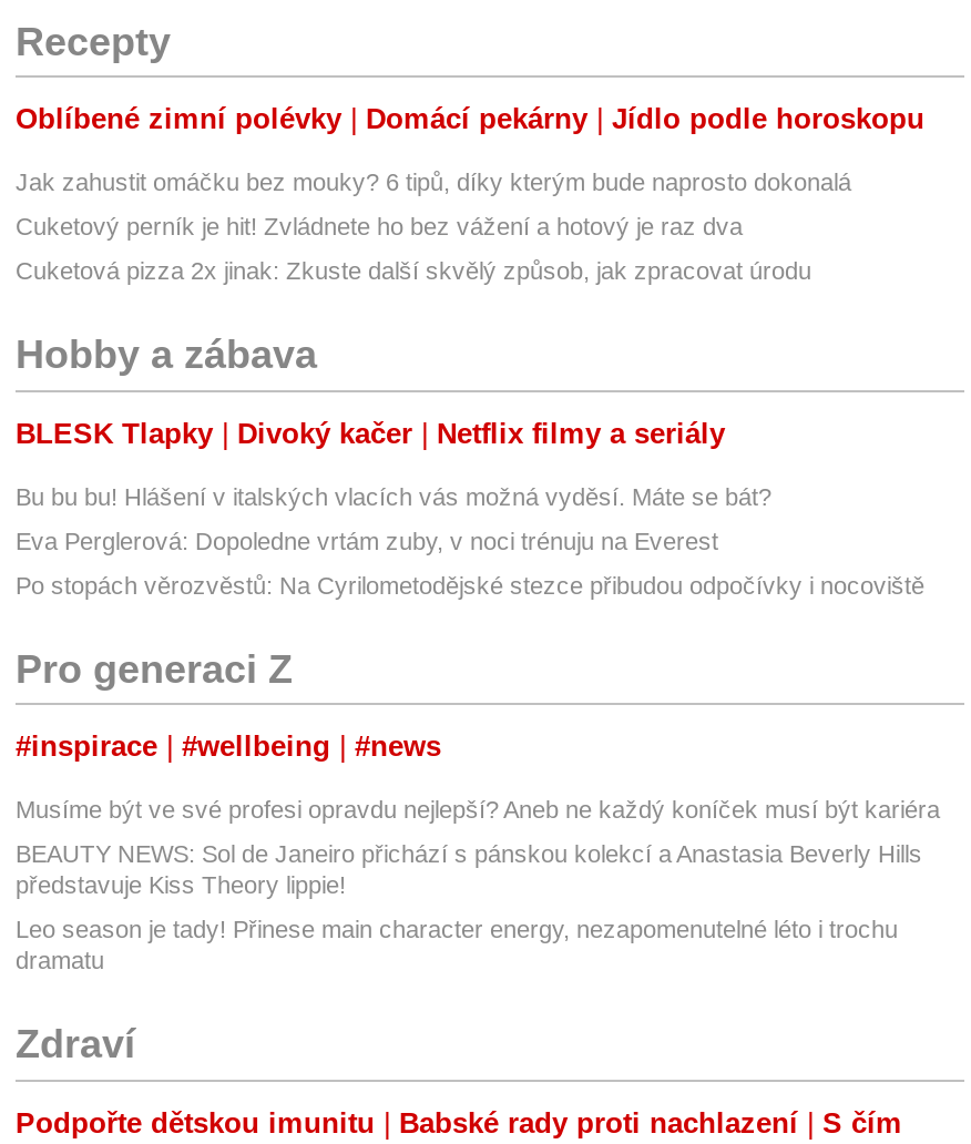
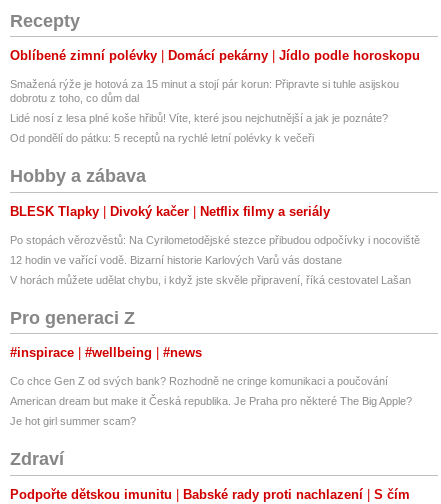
- Jak zahustit omáčku bez mouky? 6 tipů, díky kterým bude naprosto dokonalá
+ Smažená rýže je hotová za 15 minut a stojí pár korun: Připravte si tuhle asijskou
+ dobrotu z toho, co dům dal

- Cuketový perník je hit! Zvládnete ho bez vážení a hotový je raz dva
+ Lidé nosí z lesa plné koše hřibů! Víte, které jsou nejchutnější a jak je poznáte?

- Cuketová pizza 2x jinak: Zkuste další skvělý způsob, jak zpracovat úrodu
+ Od pondělí do pátku: 5 receptů na rychlé letní polévky k večeři

- Bu bu bu! Hlášení v italských vlacích vás možná vyděsí. Máte se bát?
- Eva Perglerová: Dopoledne vrtám zuby, v noci trénuju na Everest

+ 12 hodin ve vařící vodě. Bizarní historie Karlových Varů vás dostane
+ V horách můžete udělat chybu, i když jste skvěle připravení, říká cestovatel Lašan

- Musíme být ve své profesi opravdu nejlepší? Aneb ne každý koníček musí být kariéra
+ Co chce Gen Z od svých bank? Rozhodně ne cringe komunikaci a poučování

- BEAUTY NEWS: Sol de Janeiro přichází s pánskou kolekcí a Anastasia Beverly Hills
- představuje Kiss Theory lippie!
+ American dream but make it Česká republika. Je Praha pro některé The Big Apple?

- Leo season je tady! Přinese main character energy, nezapomenutelné léto i trochu
- dramatu
+ Je hot girl summer scam?
